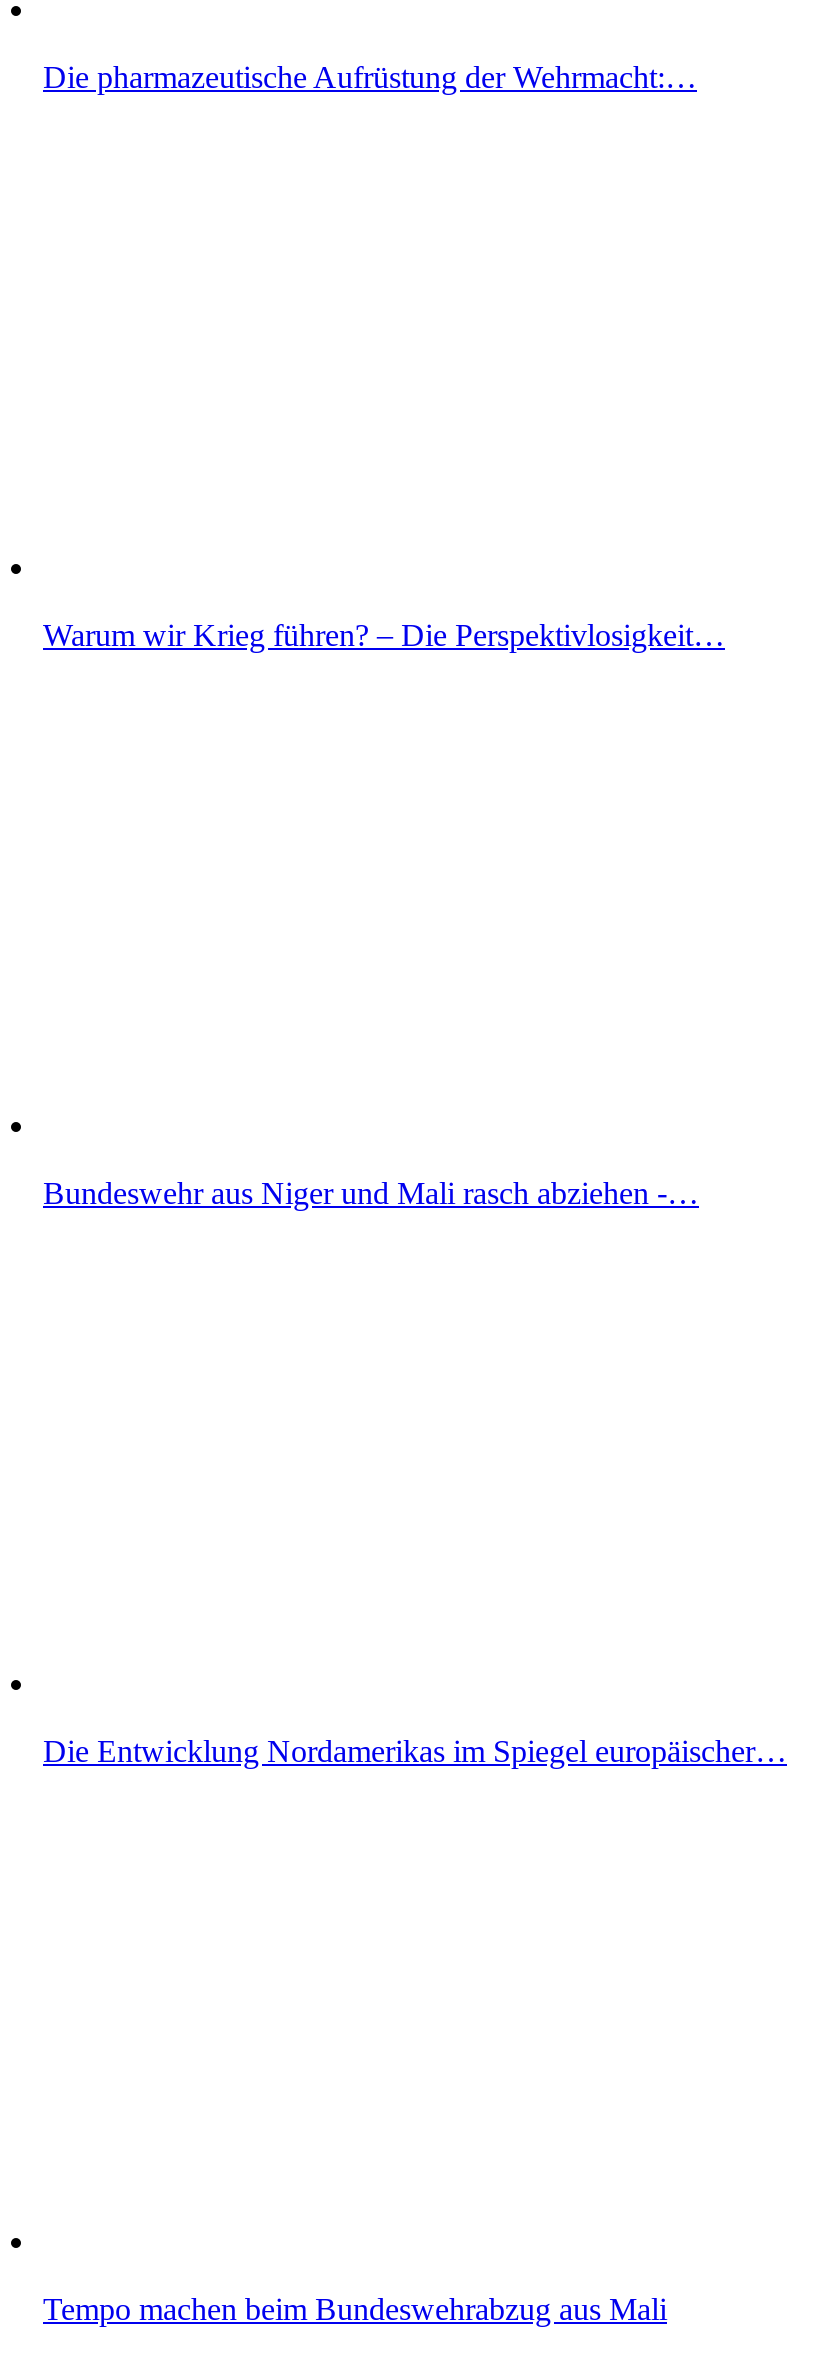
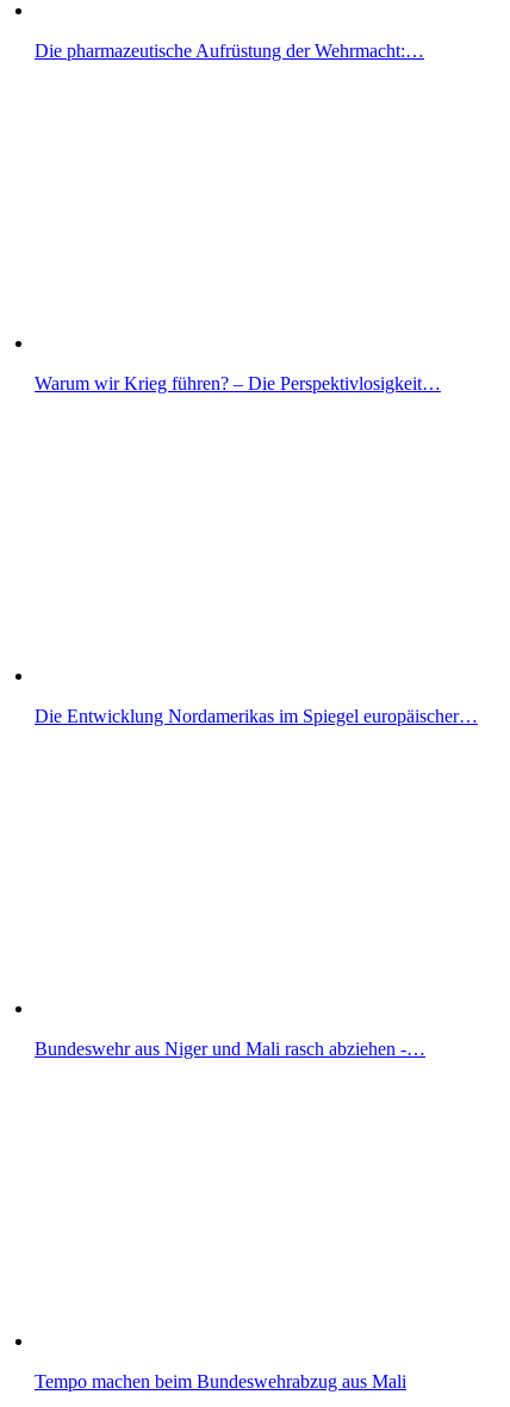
moved down: Bundeswehr aus Niger und Mali rasch abziehen -…

moved up: Die Entwicklung Nordamerikas im Spiegel europäischer…
